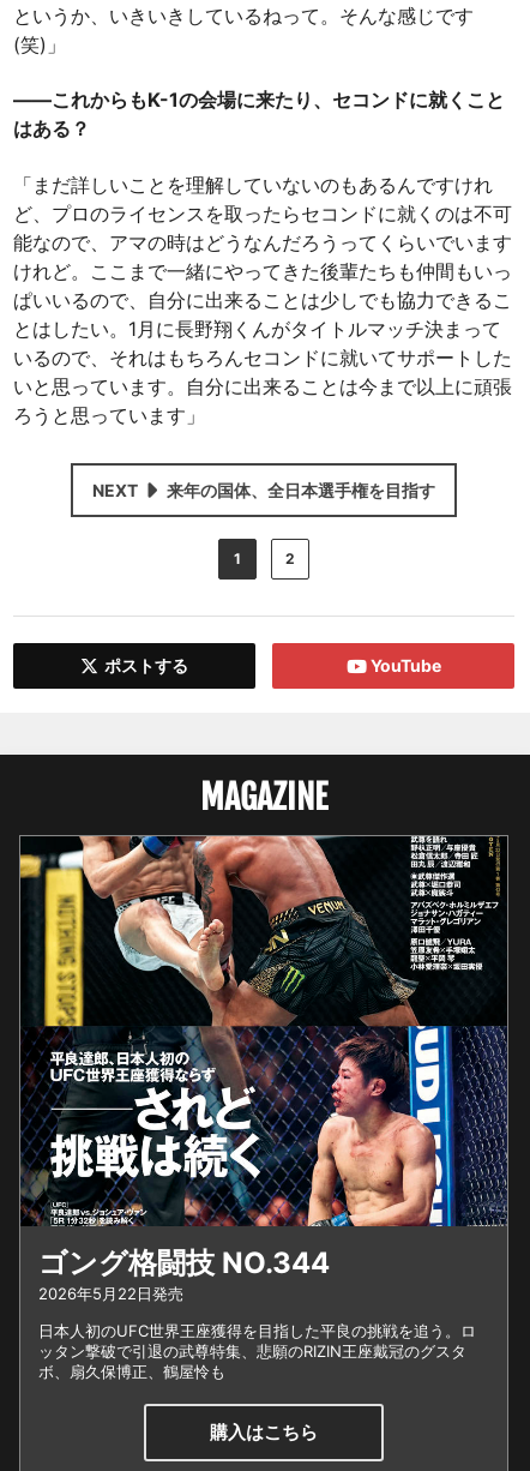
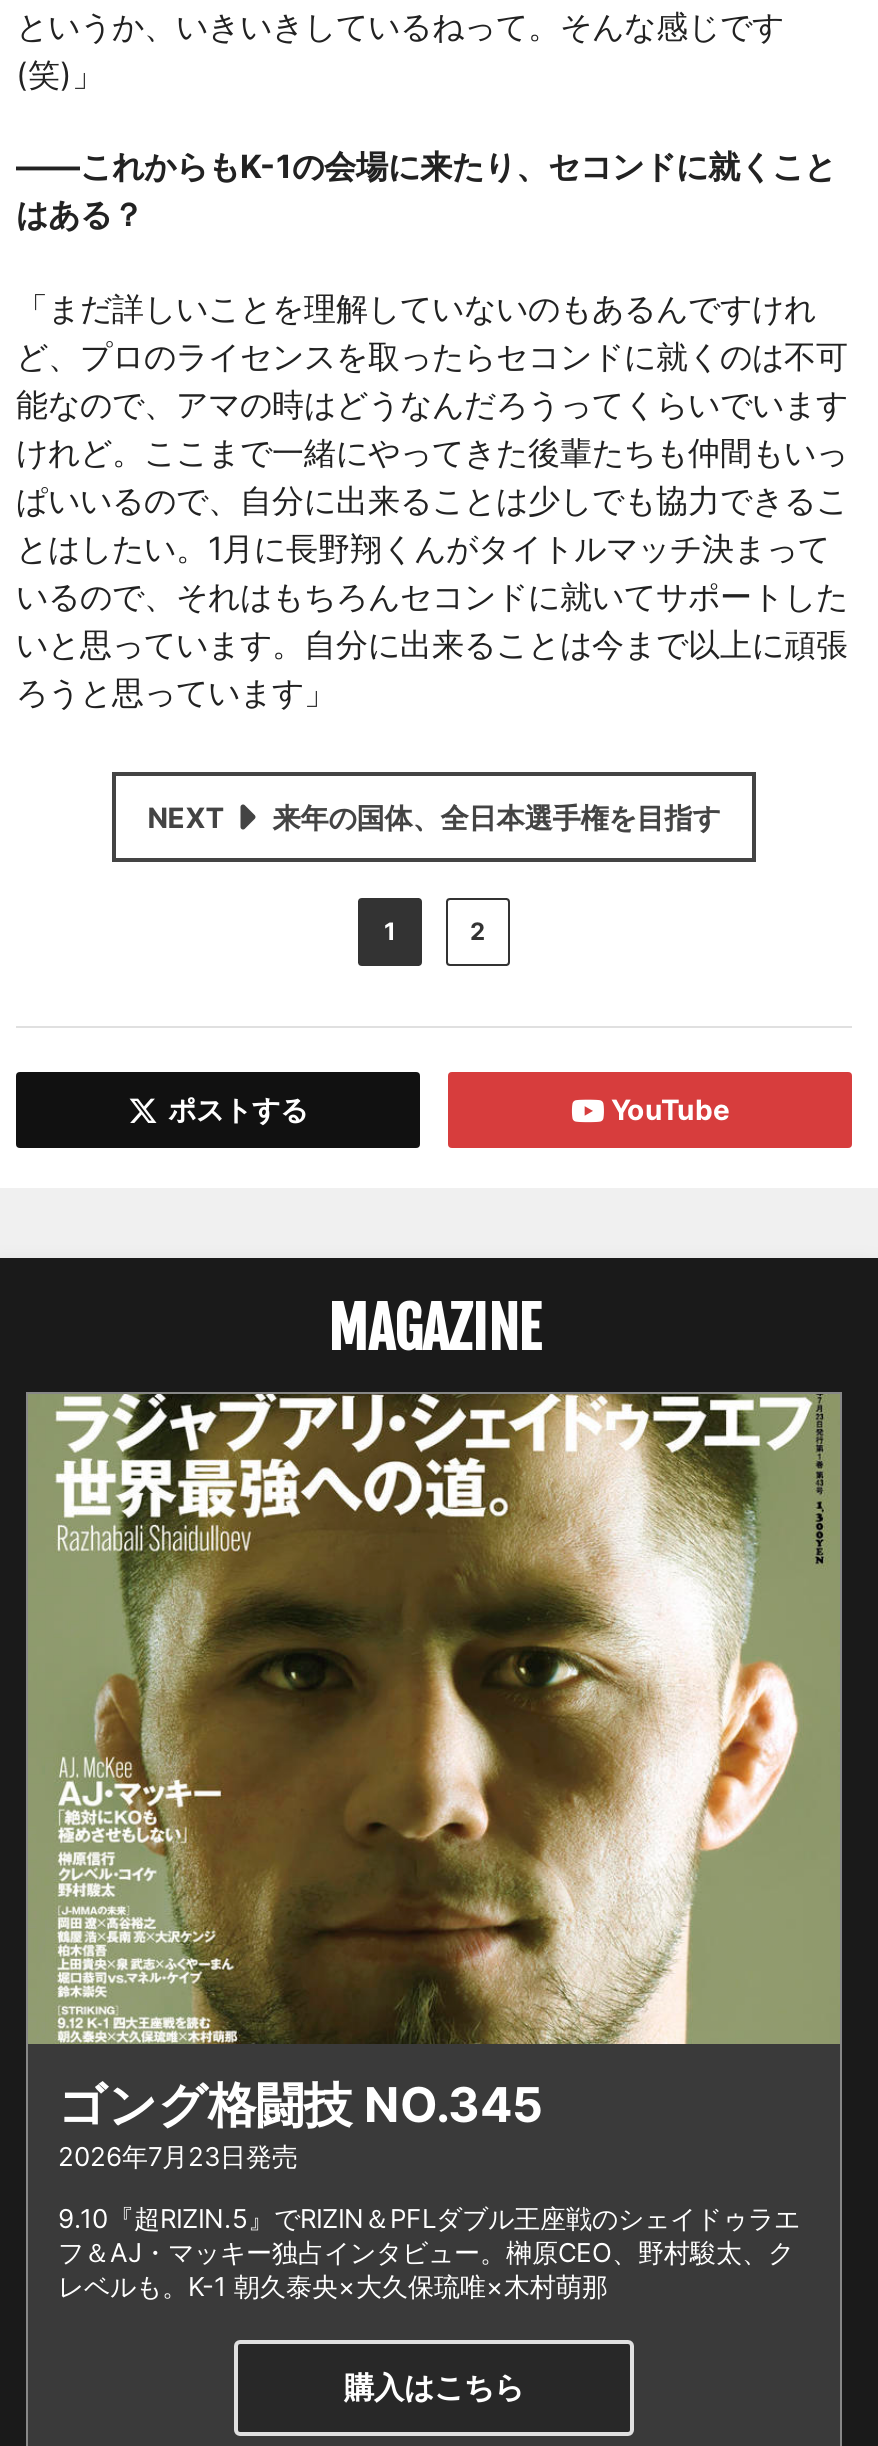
- [image]
- ゴング格闘技 NO.344
- 2026年5月22日発売
+ [image]
+ ゴング格闘技 NO.345
+ 2026年7月23日発売

- 日本人初のUFC世界王座獲得を目指した平良の挑戦を追う。ロ
- ッタン撃破で引退の武尊特集、悲願のRIZIN王座戴冠のグスタ
- ボ、扇久保博正、鶴屋怜も
+ 9.10『超RIZIN.5』でRIZIN＆PFLダブル王座戦のシェイドゥラエ
+ フ＆AJ・マッキー独占インタビュー。榊原CEO、野村駿太、ク
+ レベルも。K-1 朝久泰央×大久保琉唯×木村萌那
